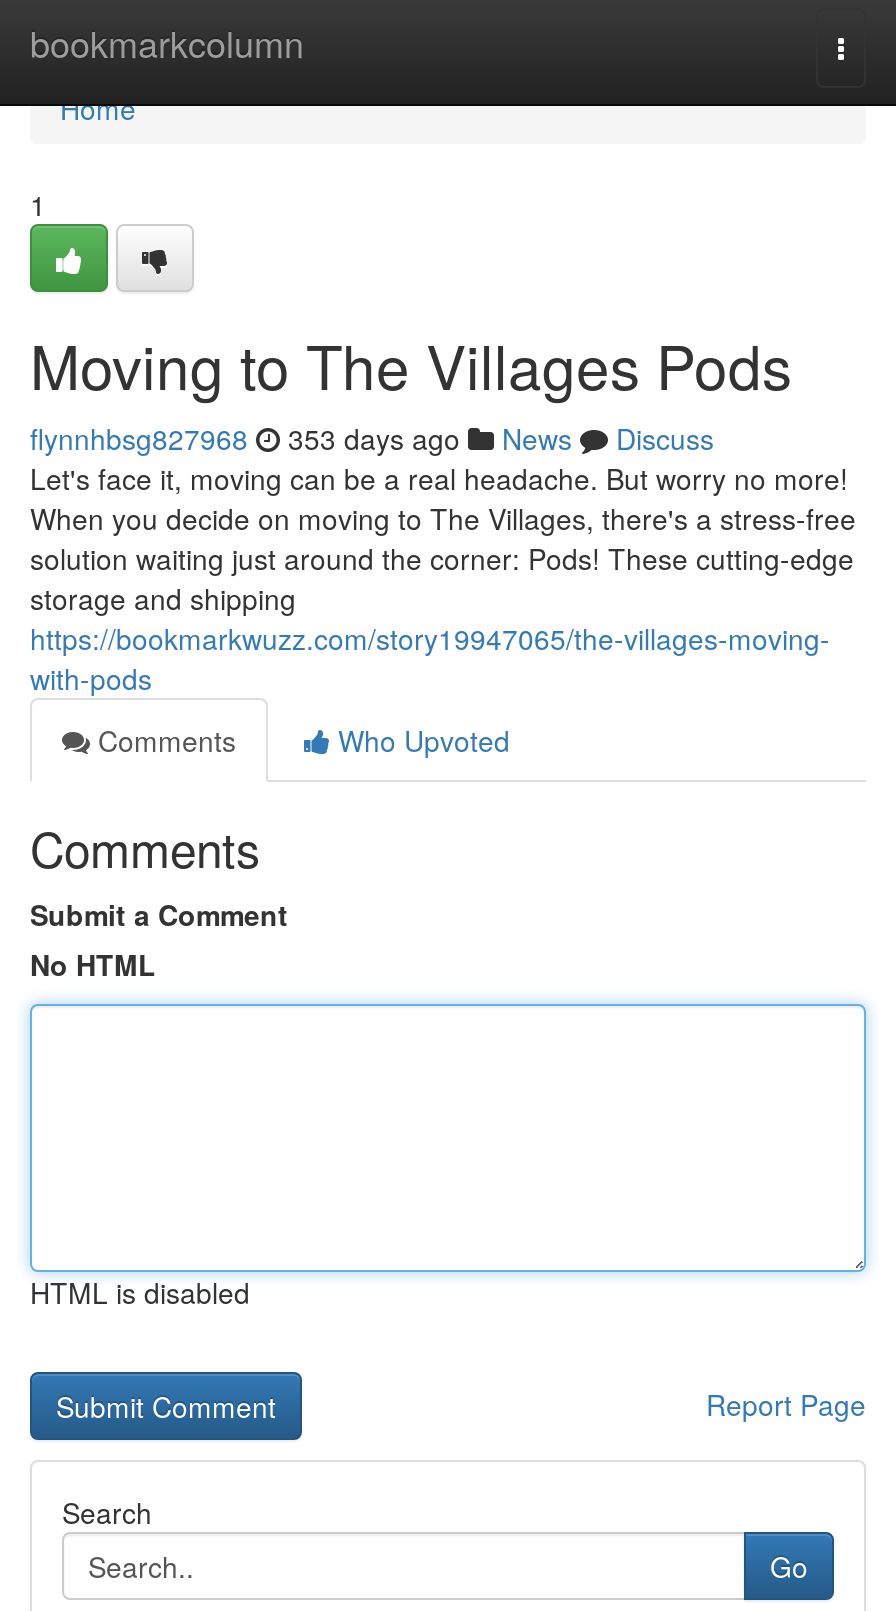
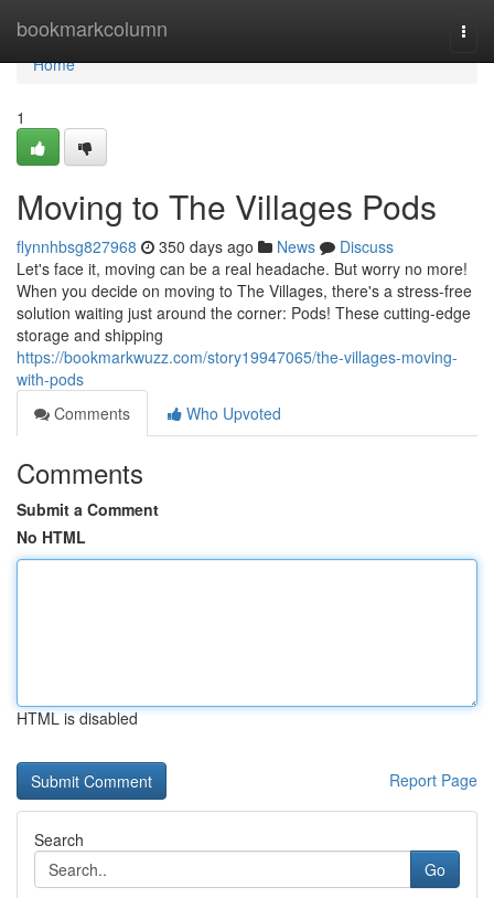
- flynnhbsg827968 353 days ago News Discuss
+ flynnhbsg827968 350 days ago News Discuss
